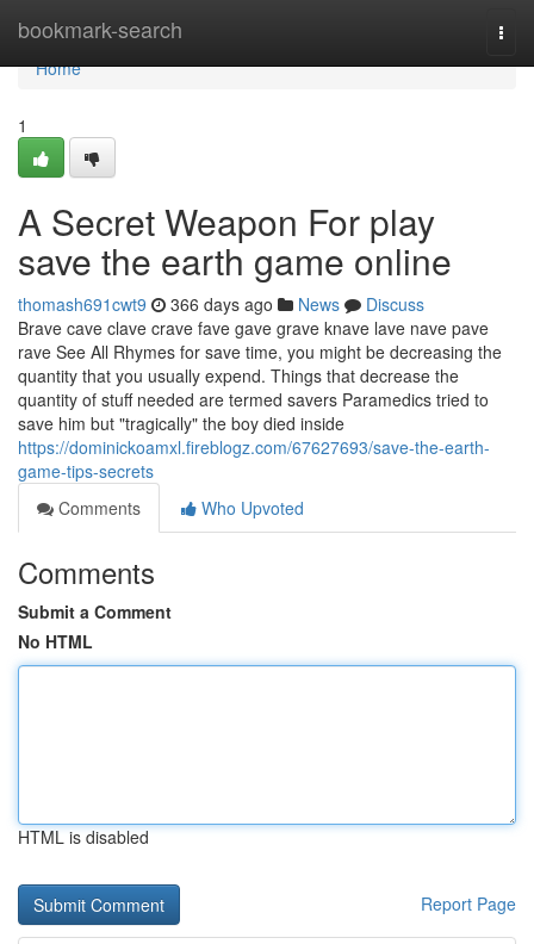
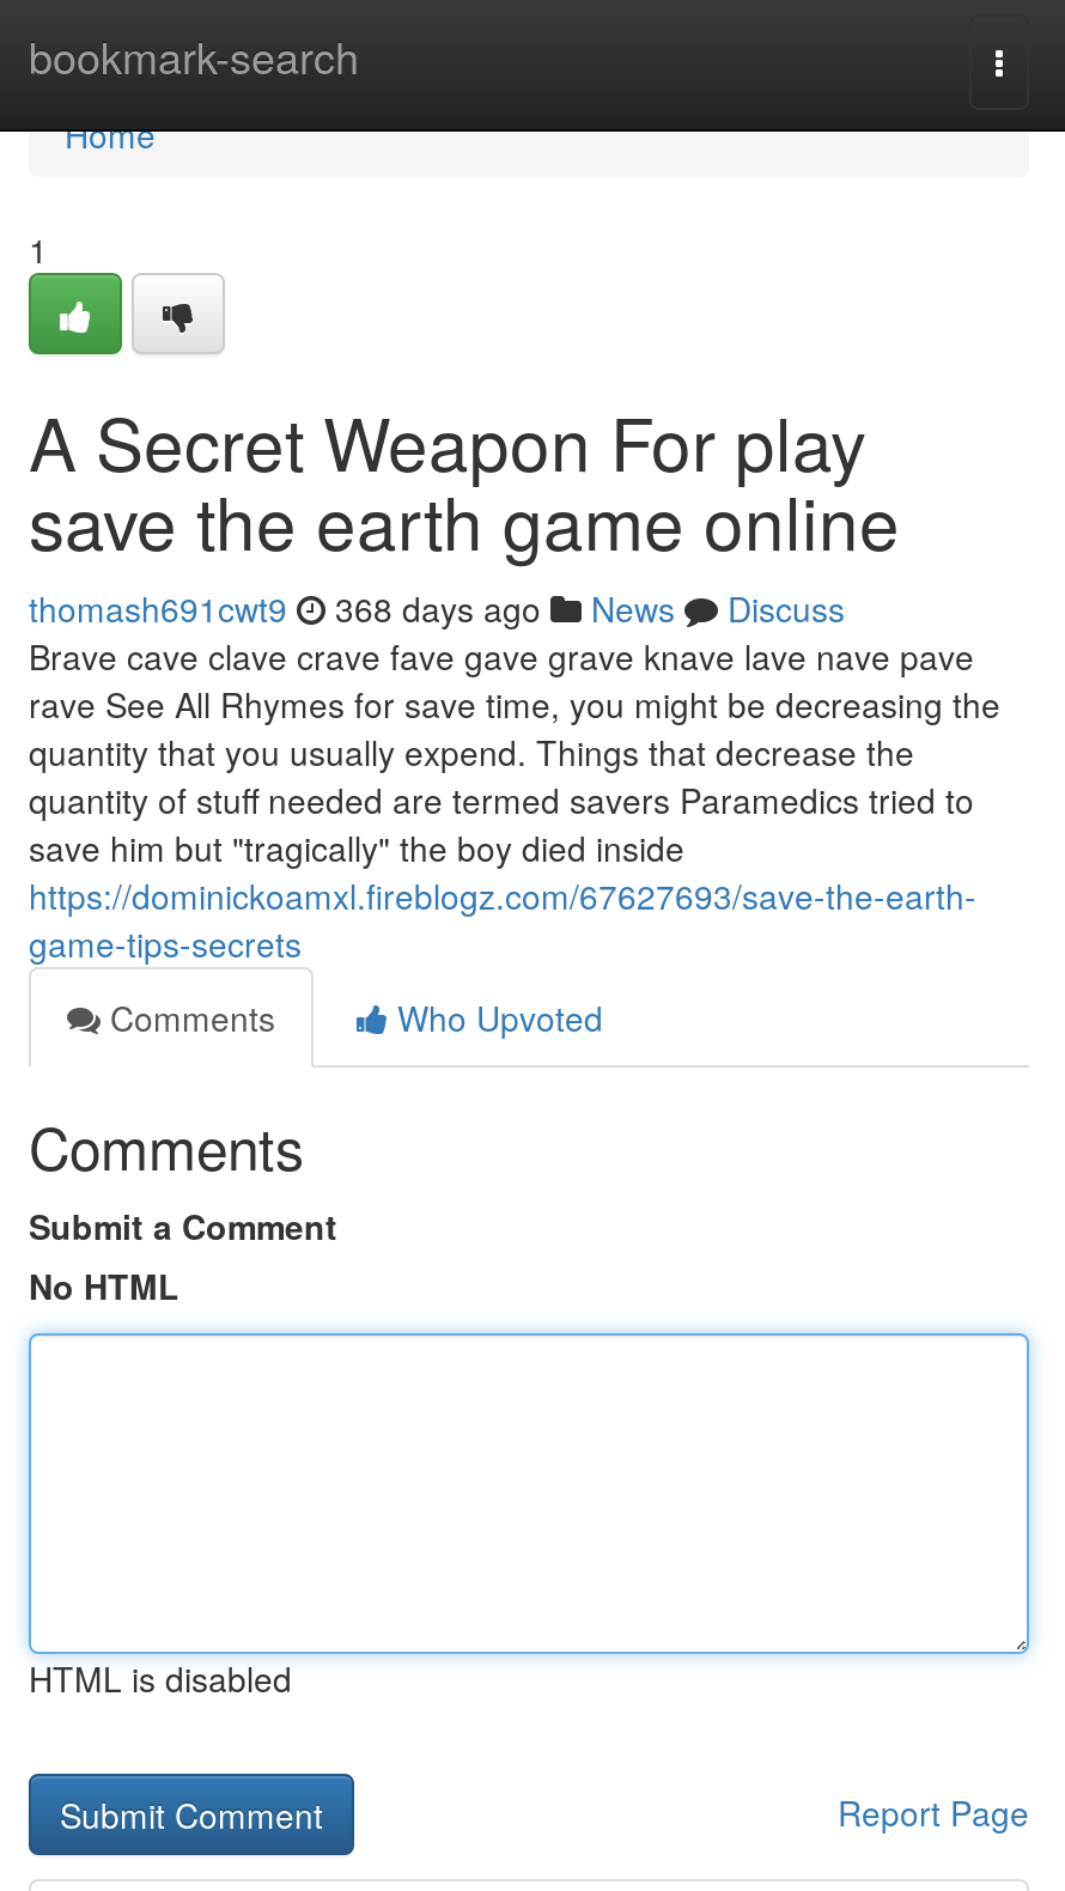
- thomash691cwt9 366 days ago News Discuss
+ thomash691cwt9 368 days ago News Discuss
